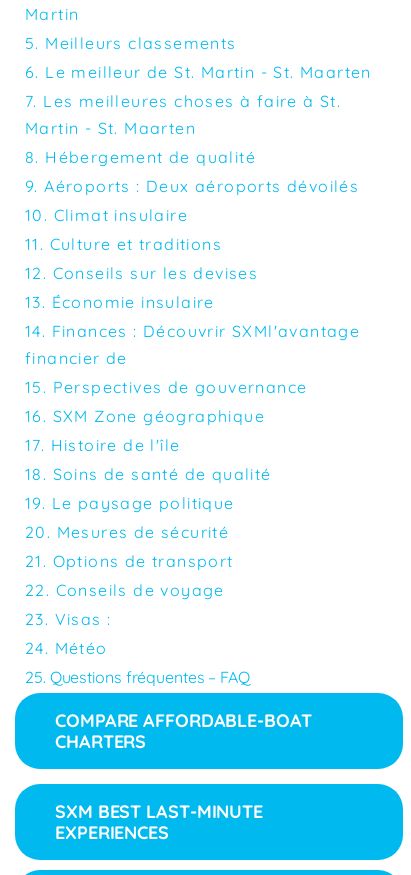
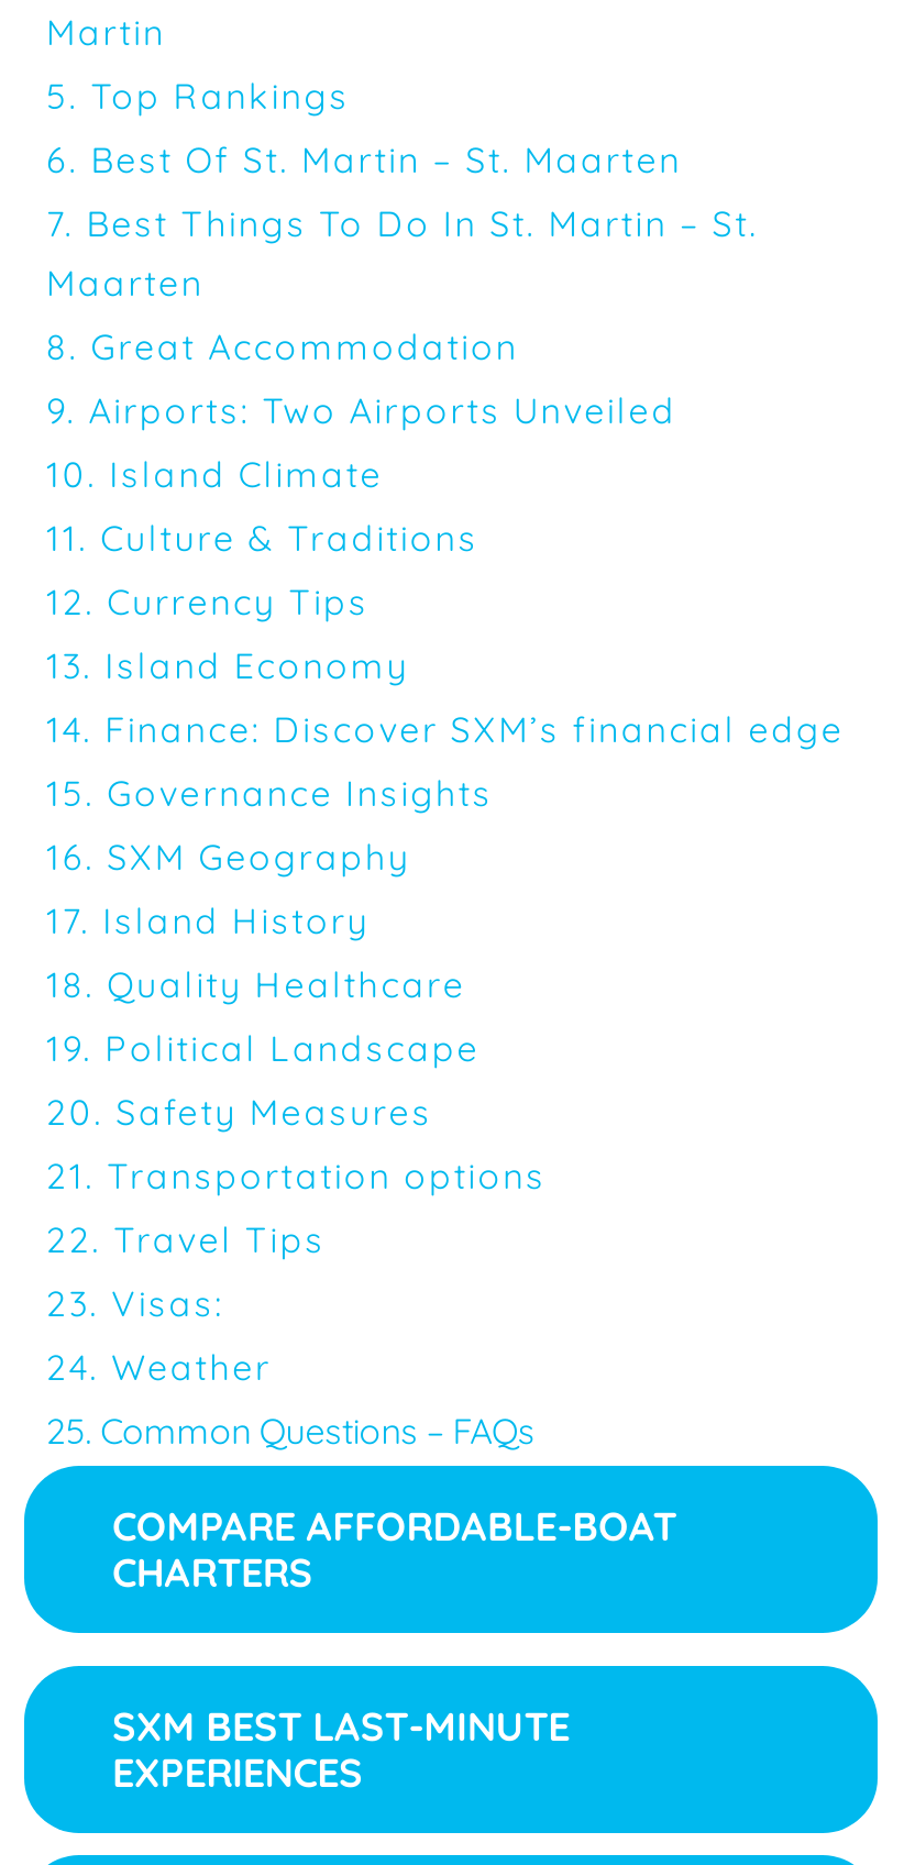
- 5. Meilleurs classements
- 6. Le meilleur de St. Martin - St. Maarten
- 7. Les meilleures choses à faire à St.
- Martin - St. Maarten
- 8. Hébergement de qualité
- 9. Aéroports : Deux aéroports dévoilés
- 10. Climat insulaire
- 11. Culture et traditions
- 12. Conseils sur les devises
- 13. Économie insulaire
- 14. Finances : Découvrir SXMl'avantage
- financier de
- 15. Perspectives de gouvernance
- 16. SXM Zone géographique
- 17. Histoire de l'île
- 18. Soins de santé de qualité
- 19. Le paysage politique
- 20. Mesures de sécurité
- 21. Options de transport
- 22. Conseils de voyage
- 23. Visas :
- 24. Météo
- 25. Questions fréquentes – FAQ
+ 5. Top Rankings
+ 6. Best Of St. Martin – St. Maarten
+ 7. Best Things To Do In St. Martin – St.
+ Maarten
+ 8. Great Accommodation
+ 9. Airports: Two Airports Unveiled
+ 10. Island Climate
+ 11. Culture & Traditions
+ 12. Currency Tips
+ 13. Island Economy
+ 14. Finance: Discover SXM’s financial edge
+ 15. Governance Insights
+ 16. SXM Geography
+ 17. Island History
+ 18. Quality Healthcare
+ 19. Political Landscape
+ 20. Safety Measures
+ 21. Transportation options
+ 22. Travel Tips
+ 23. Visas:
+ 24. Weather
+ 25. Common Questions – FAQs
